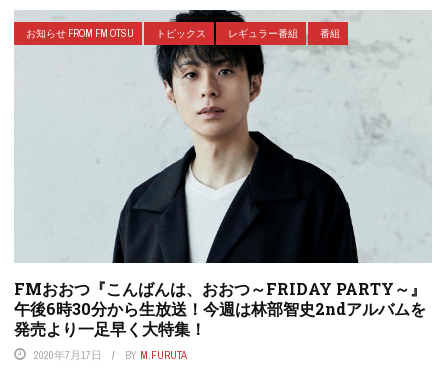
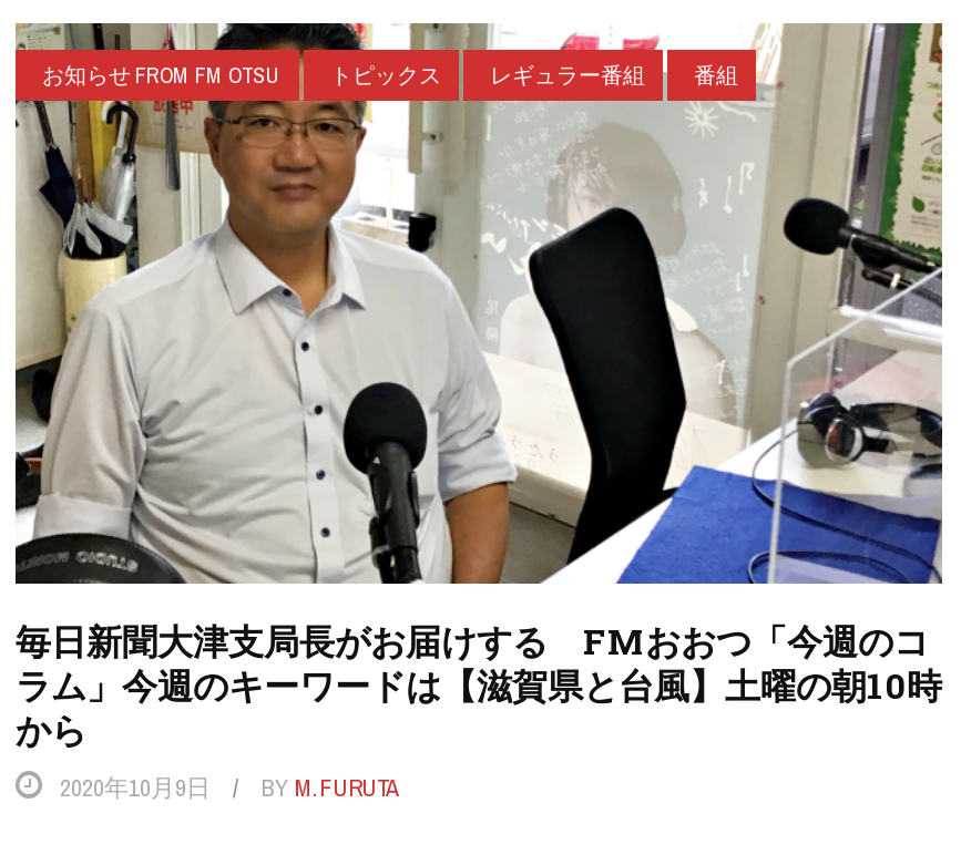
- [image]
- FMおおつ『こんばんは、おおつ～FRIDAY PARTY～』
- 午後6時30分から生放送！今週は林部智史2ndアルバムを
- 発売より一足早く大特集！
- 2020年7月17日
+ [image]
+ 毎日新聞大津支局長がお届けする FMおおつ「今週のコ
+ ラム」今週のキーワードは【滋賀県と台風】土曜の朝10時
+ から
+ 2020年10月9日
